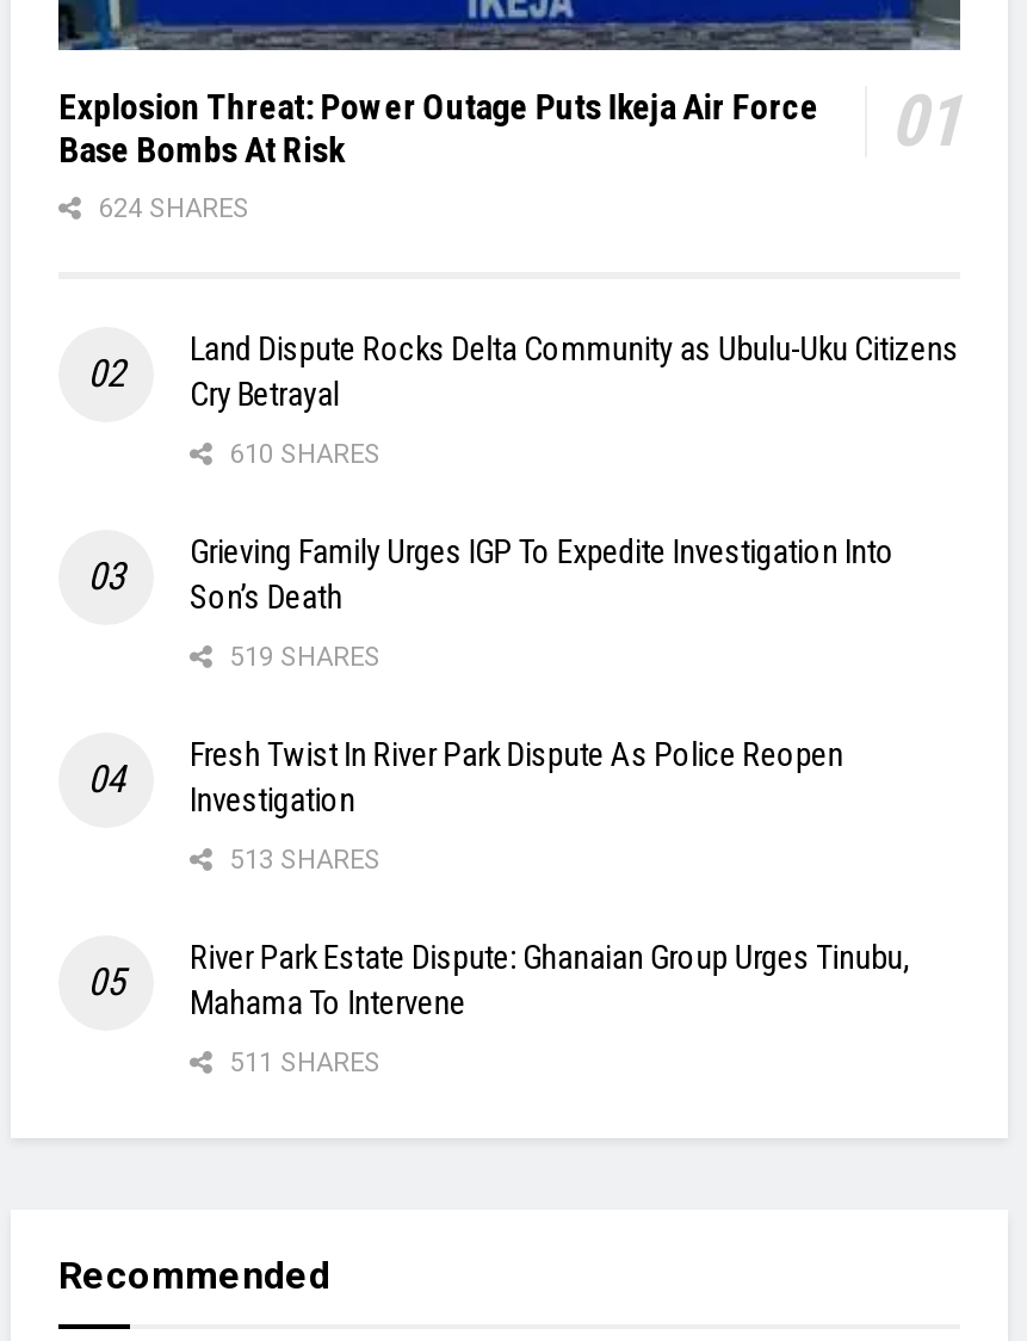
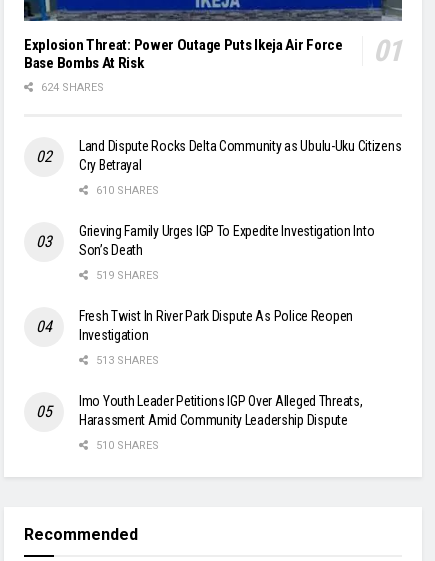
- River Park Estate Dispute: Ghanaian Group Urges Tinubu,
- Mahama To Intervene
+ Imo Youth Leader Petitions IGP Over Alleged Threats,
+ Harassment Amid Community Leadership Dispute

- 511 SHARES
+ 510 SHARES
